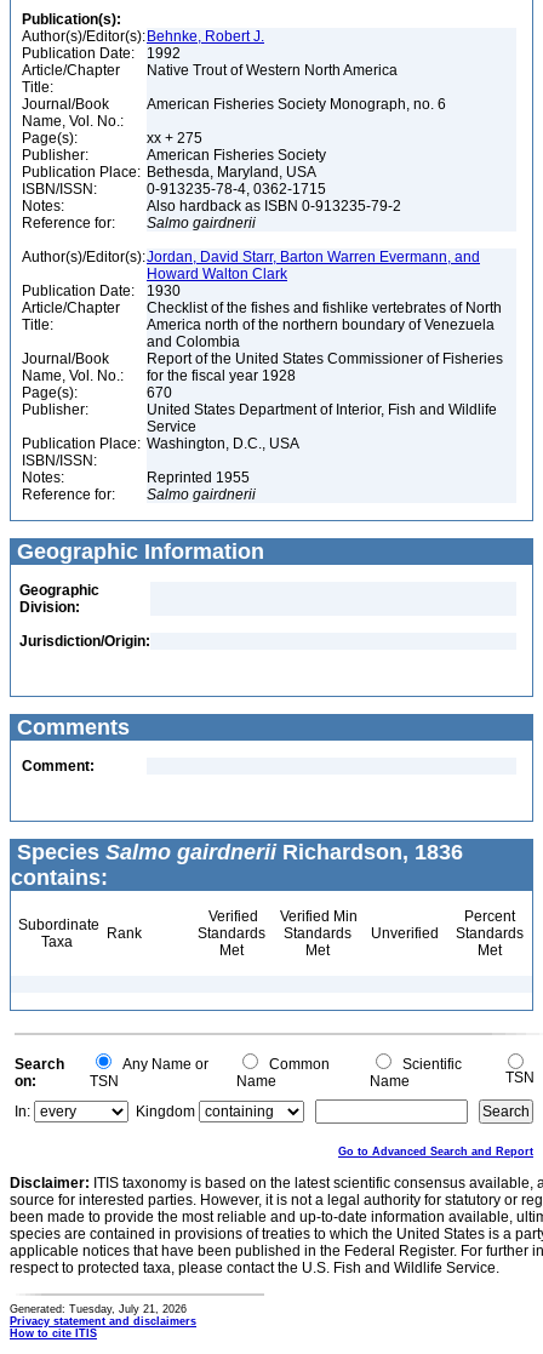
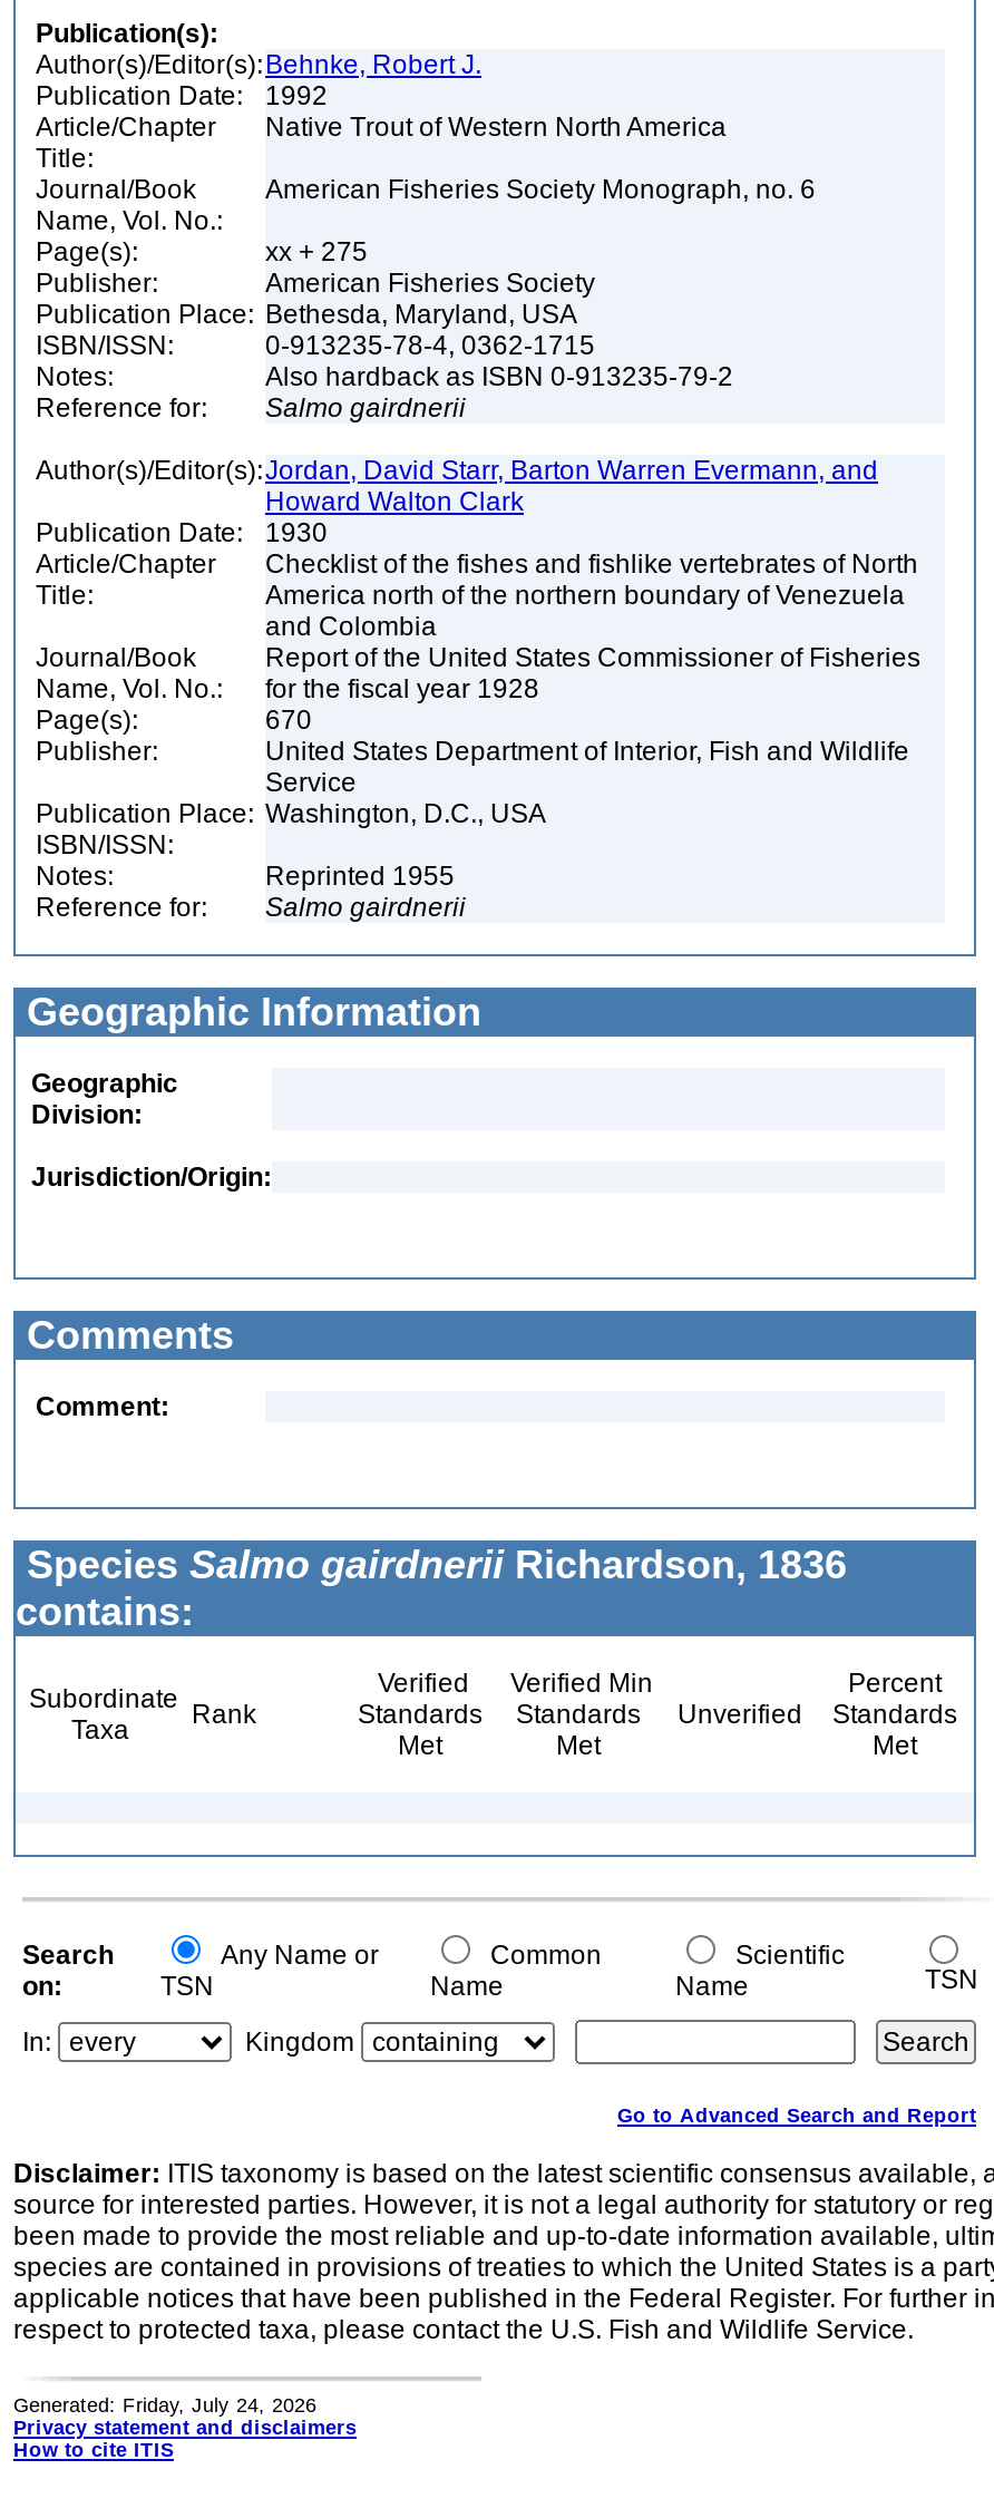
- Generated: Tuesday, July 21, 2026
+ Generated: Friday, July 24, 2026
